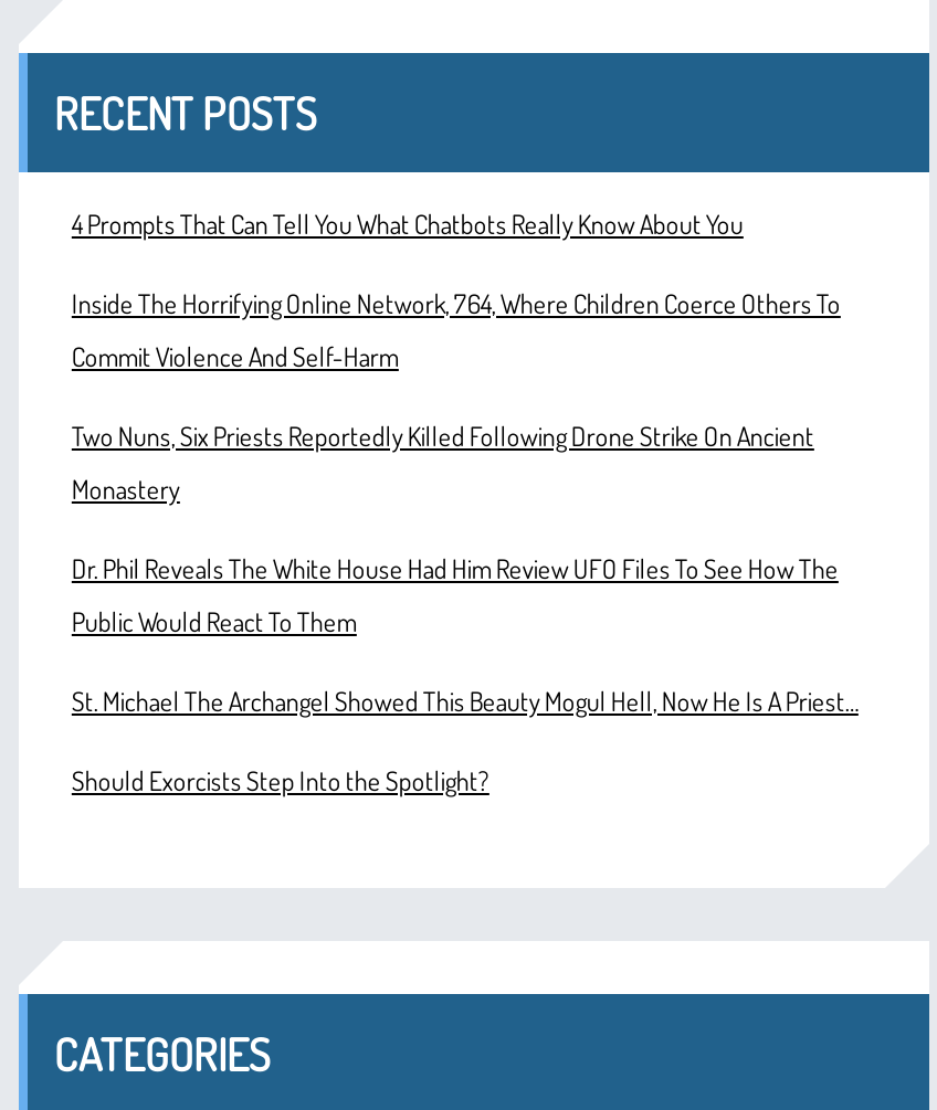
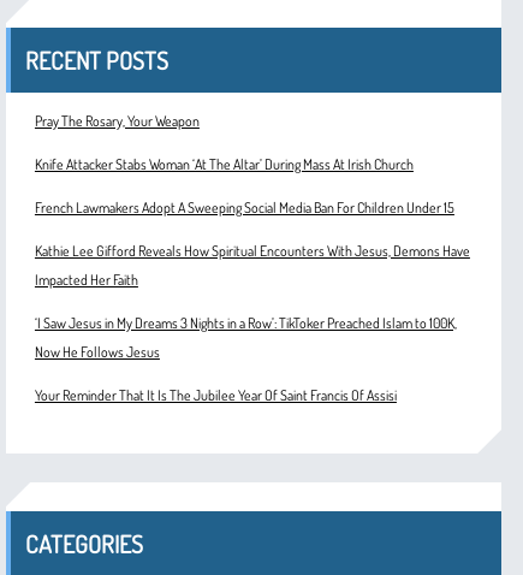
- 4 Prompts That Can Tell You What Chatbots Really Know About You
- Inside The Horrifying Online Network, 764, Where Children Coerce Others To
- Commit Violence And Self-Harm
- Two Nuns, Six Priests Reportedly Killed Following Drone Strike On Ancient
- Monastery
- Dr. Phil Reveals The White House Had Him Review UFO Files To See How The
- Public Would React To Them
- St. Michael The Archangel Showed This Beauty Mogul Hell, Now He Is A Priest…
- Should Exorcists Step Into the Spotlight?
+ Pray The Rosary, Your Weapon
+ Knife Attacker Stabs Woman ‘At The Altar’ During Mass At Irish Church
+ French Lawmakers Adopt A Sweeping Social Media Ban For Children Under 15
+ Kathie Lee Gifford Reveals How Spiritual Encounters With Jesus, Demons Have
+ Impacted Her Faith
+ ‘I Saw Jesus in My Dreams 3 Nights in a Row’: TikToker Preached Islam to 100K,
+ Now He Follows Jesus
+ Your Reminder That It Is The Jubilee Year Of Saint Francis Of Assisi
